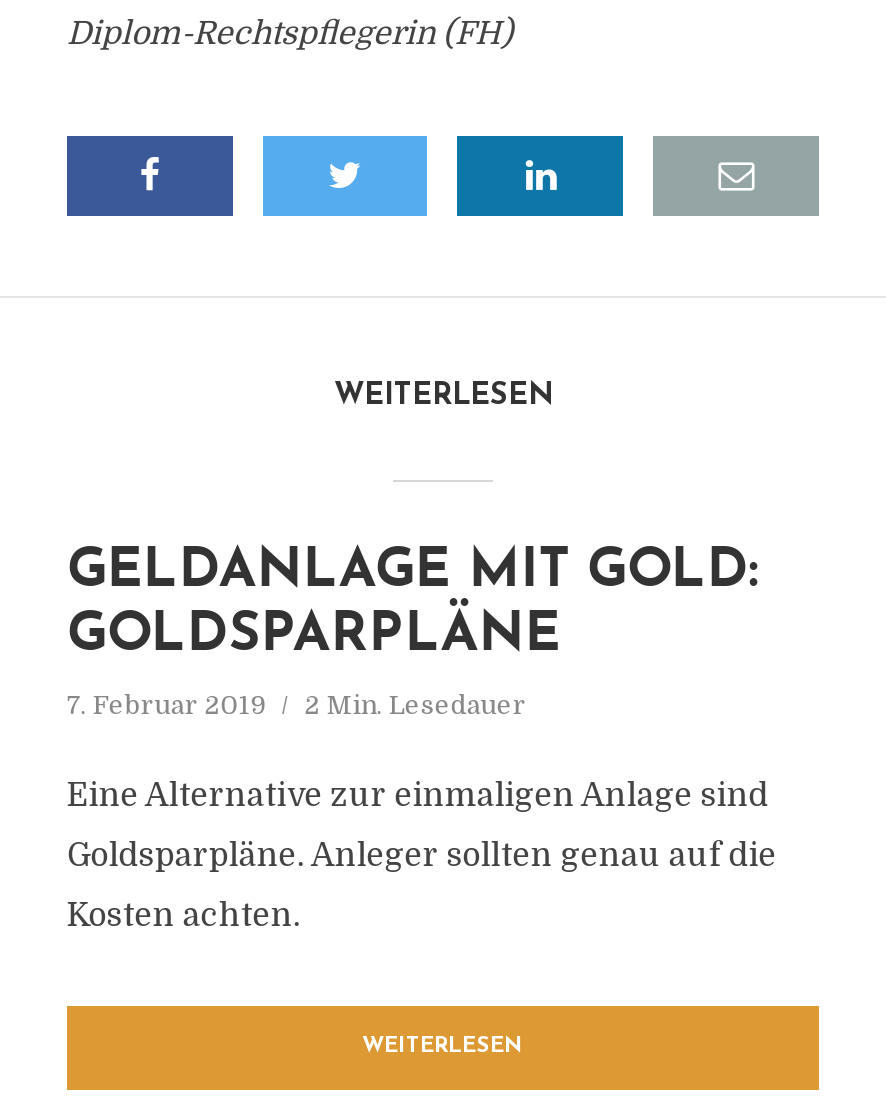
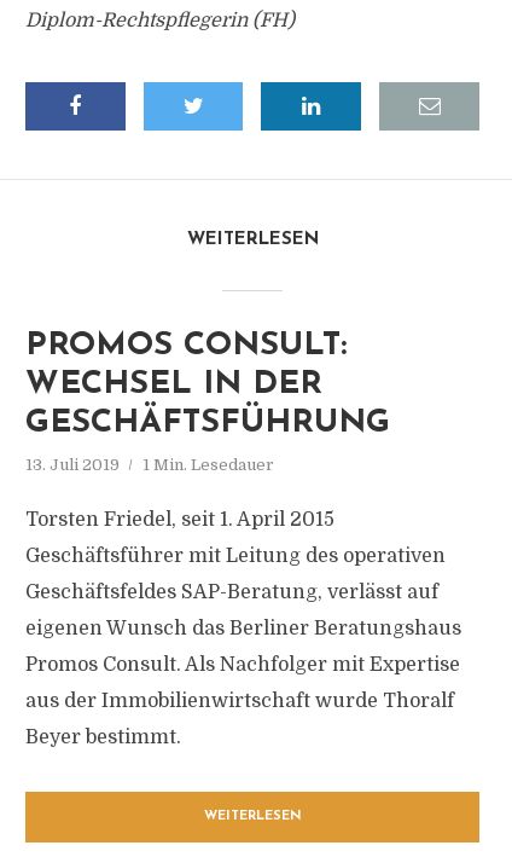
- GELDANLAGE MIT GOLD:
- GOLDSPARPLÄNE
- 7. Februar 2019
- 2 Min. Lesedauer
- Eine Alternative zur einmaligen Anlage sind
- Goldsparpläne. Anleger sollten genau auf die
- Kosten achten.
+ PROMOS CONSULT:
+ WECHSEL IN DER
+ GESCHÄFTSFÜHRUNG
+ 13. Juli 2019
+ 1 Min. Lesedauer
+ Torsten Friedel, seit 1. April 2015
+ Geschäftsführer mit Leitung des operativen
+ Geschäftsfeldes SAP-Beratung, verlässt auf
+ eigenen Wunsch das Berliner Beratungshaus
+ Promos Consult. Als Nachfolger mit Expertise
+ aus der Immobilienwirtschaft wurde Thoralf
+ Beyer bestimmt.
